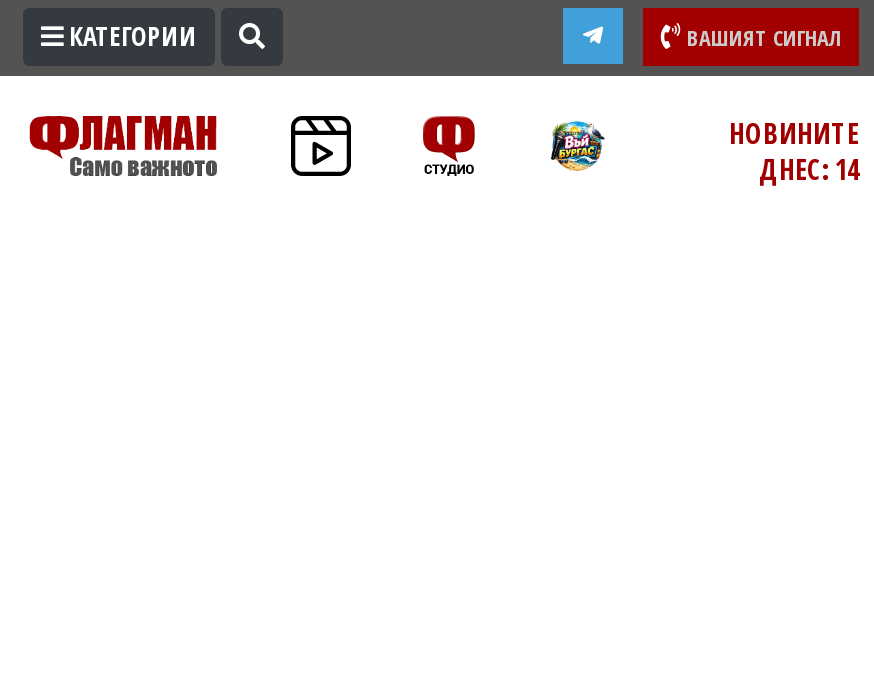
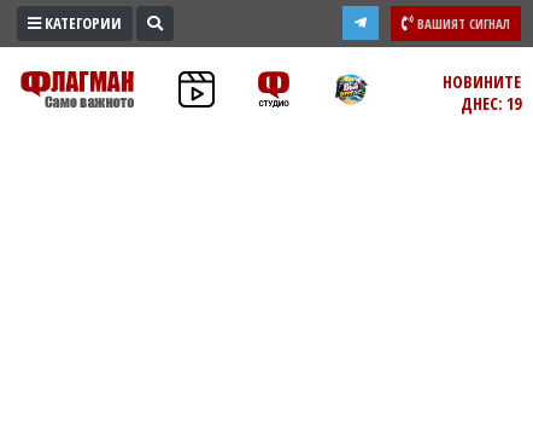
- ДНЕС: 14
+ ДНЕС: 19
